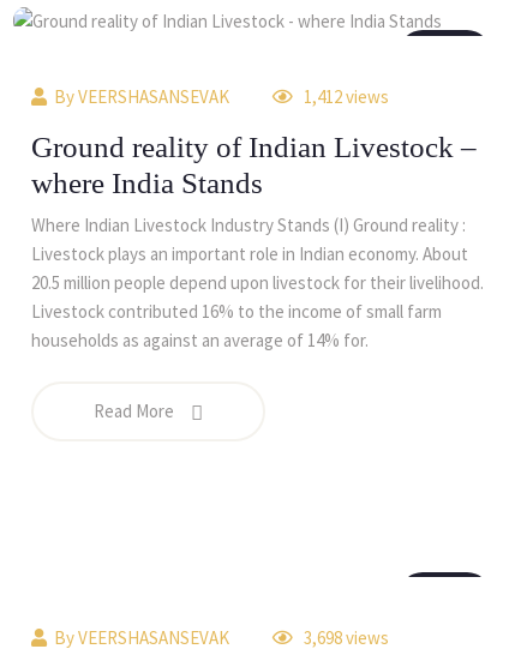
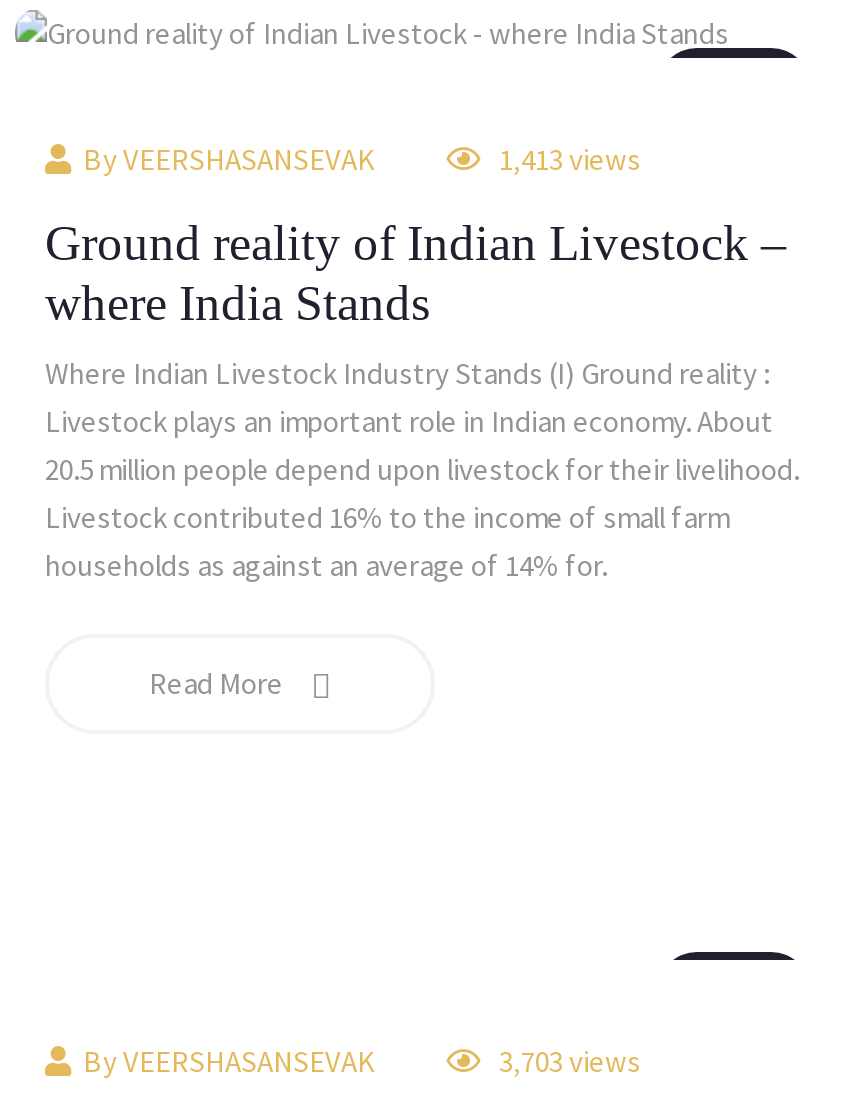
- 1,412 views
+ 1,413 views

- 3,698 views
+ 3,703 views
